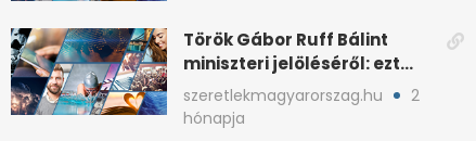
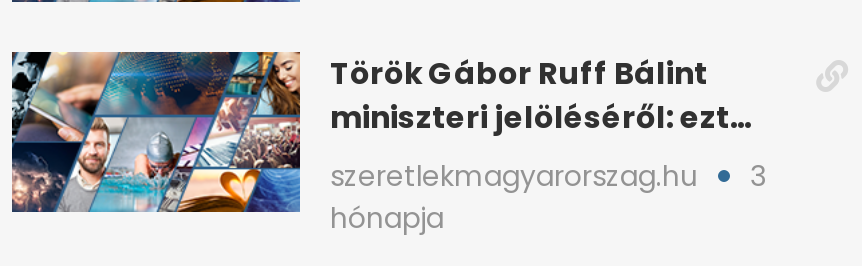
- 2
+ 3
